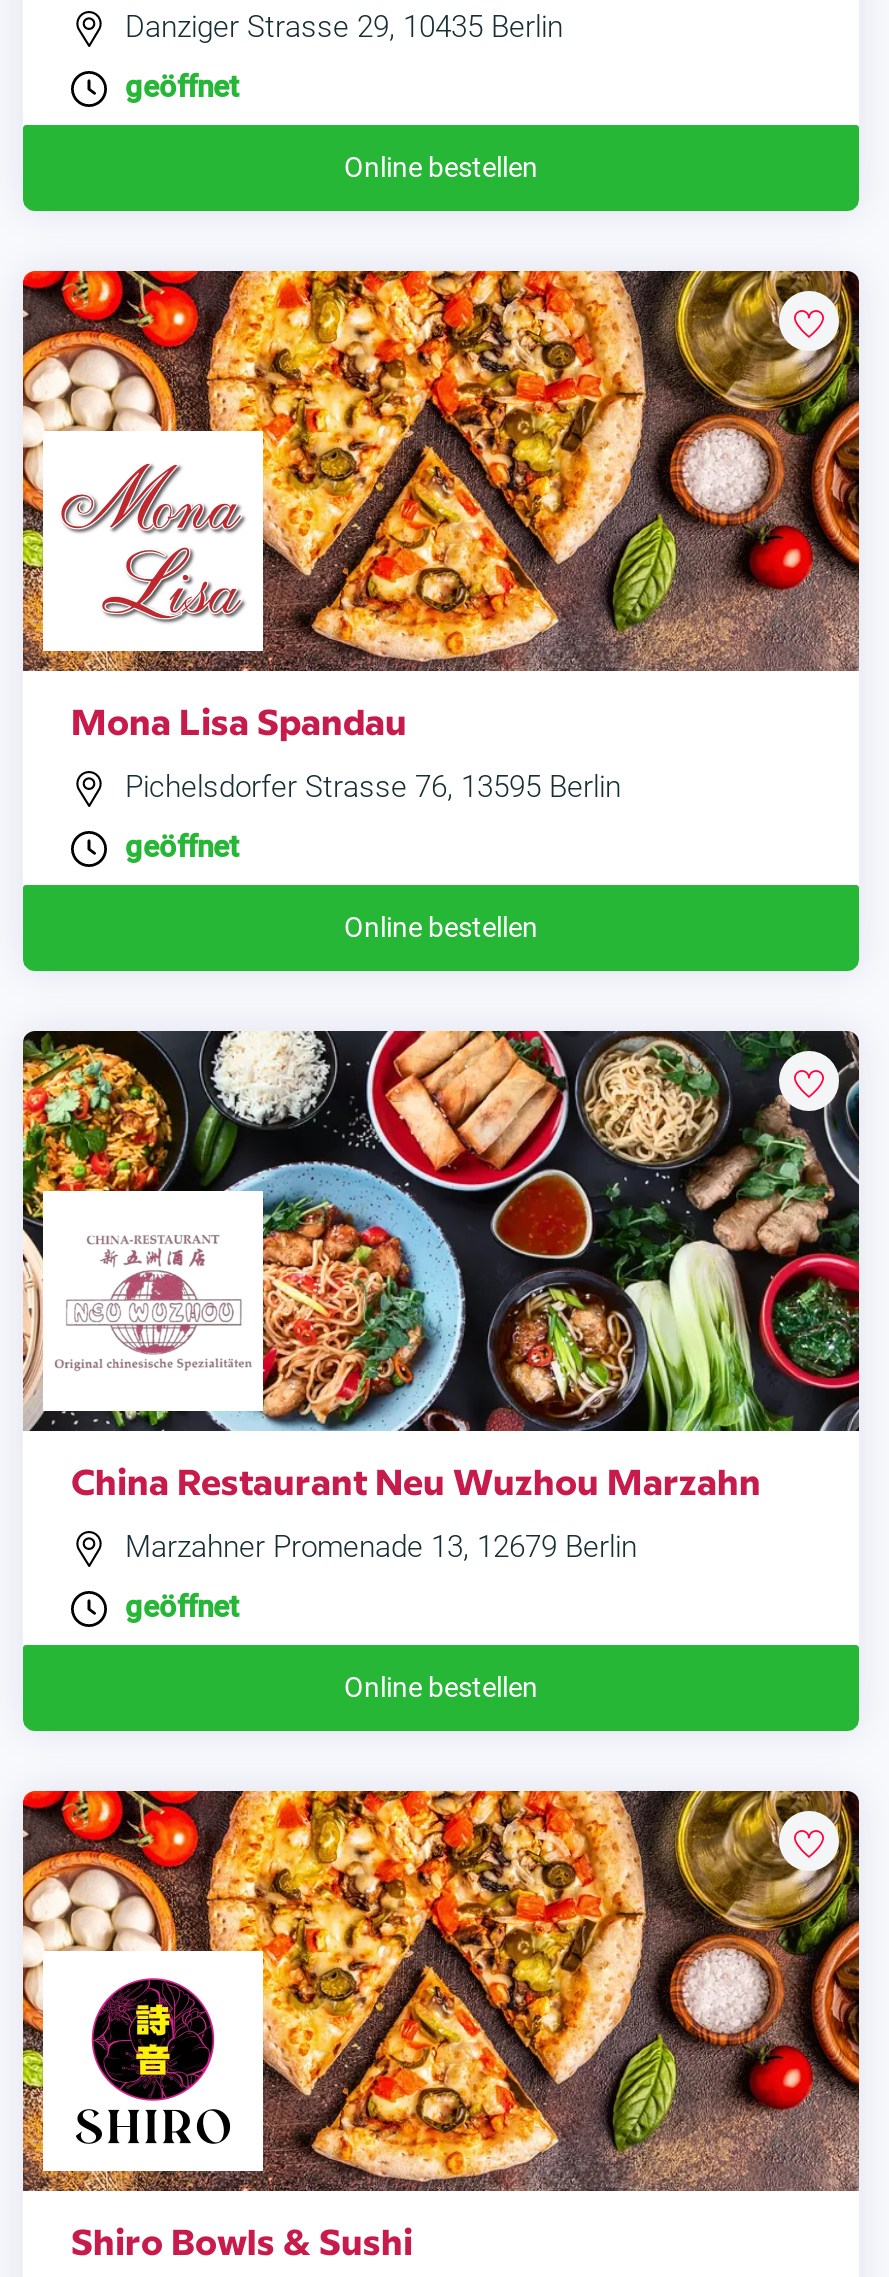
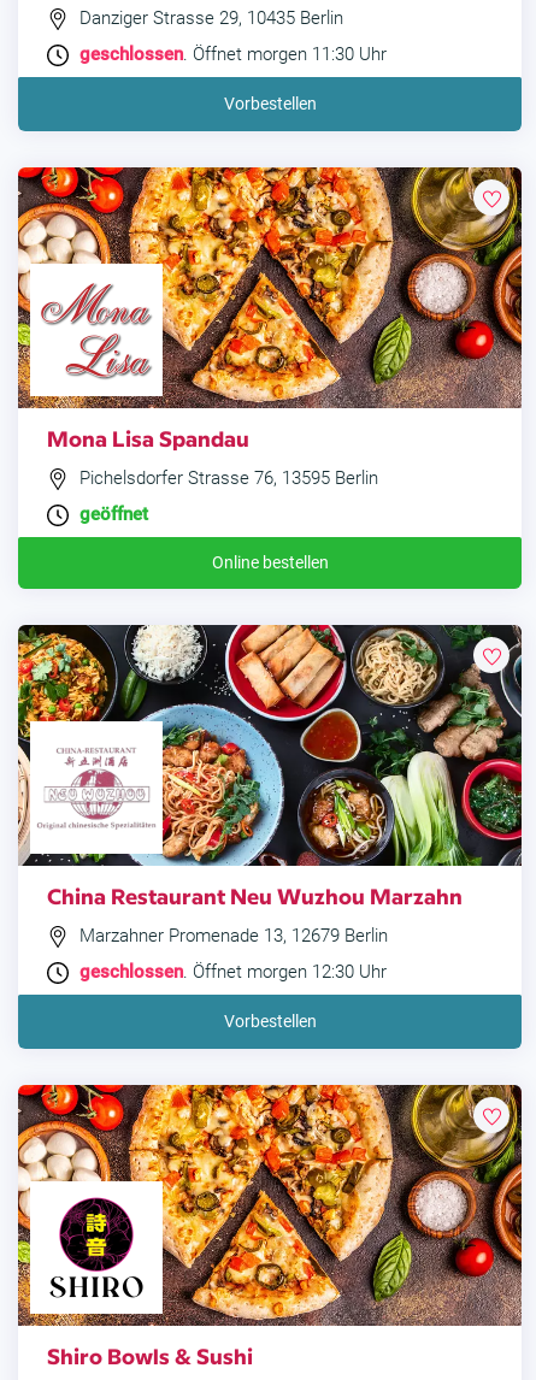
- geöffnet
+ geschlossen. Öffnet morgen 11:30 Uhr

- Online bestellen
+ Vorbestellen

- geöffnet
+ geschlossen. Öffnet morgen 12:30 Uhr

- Online bestellen
+ Vorbestellen
